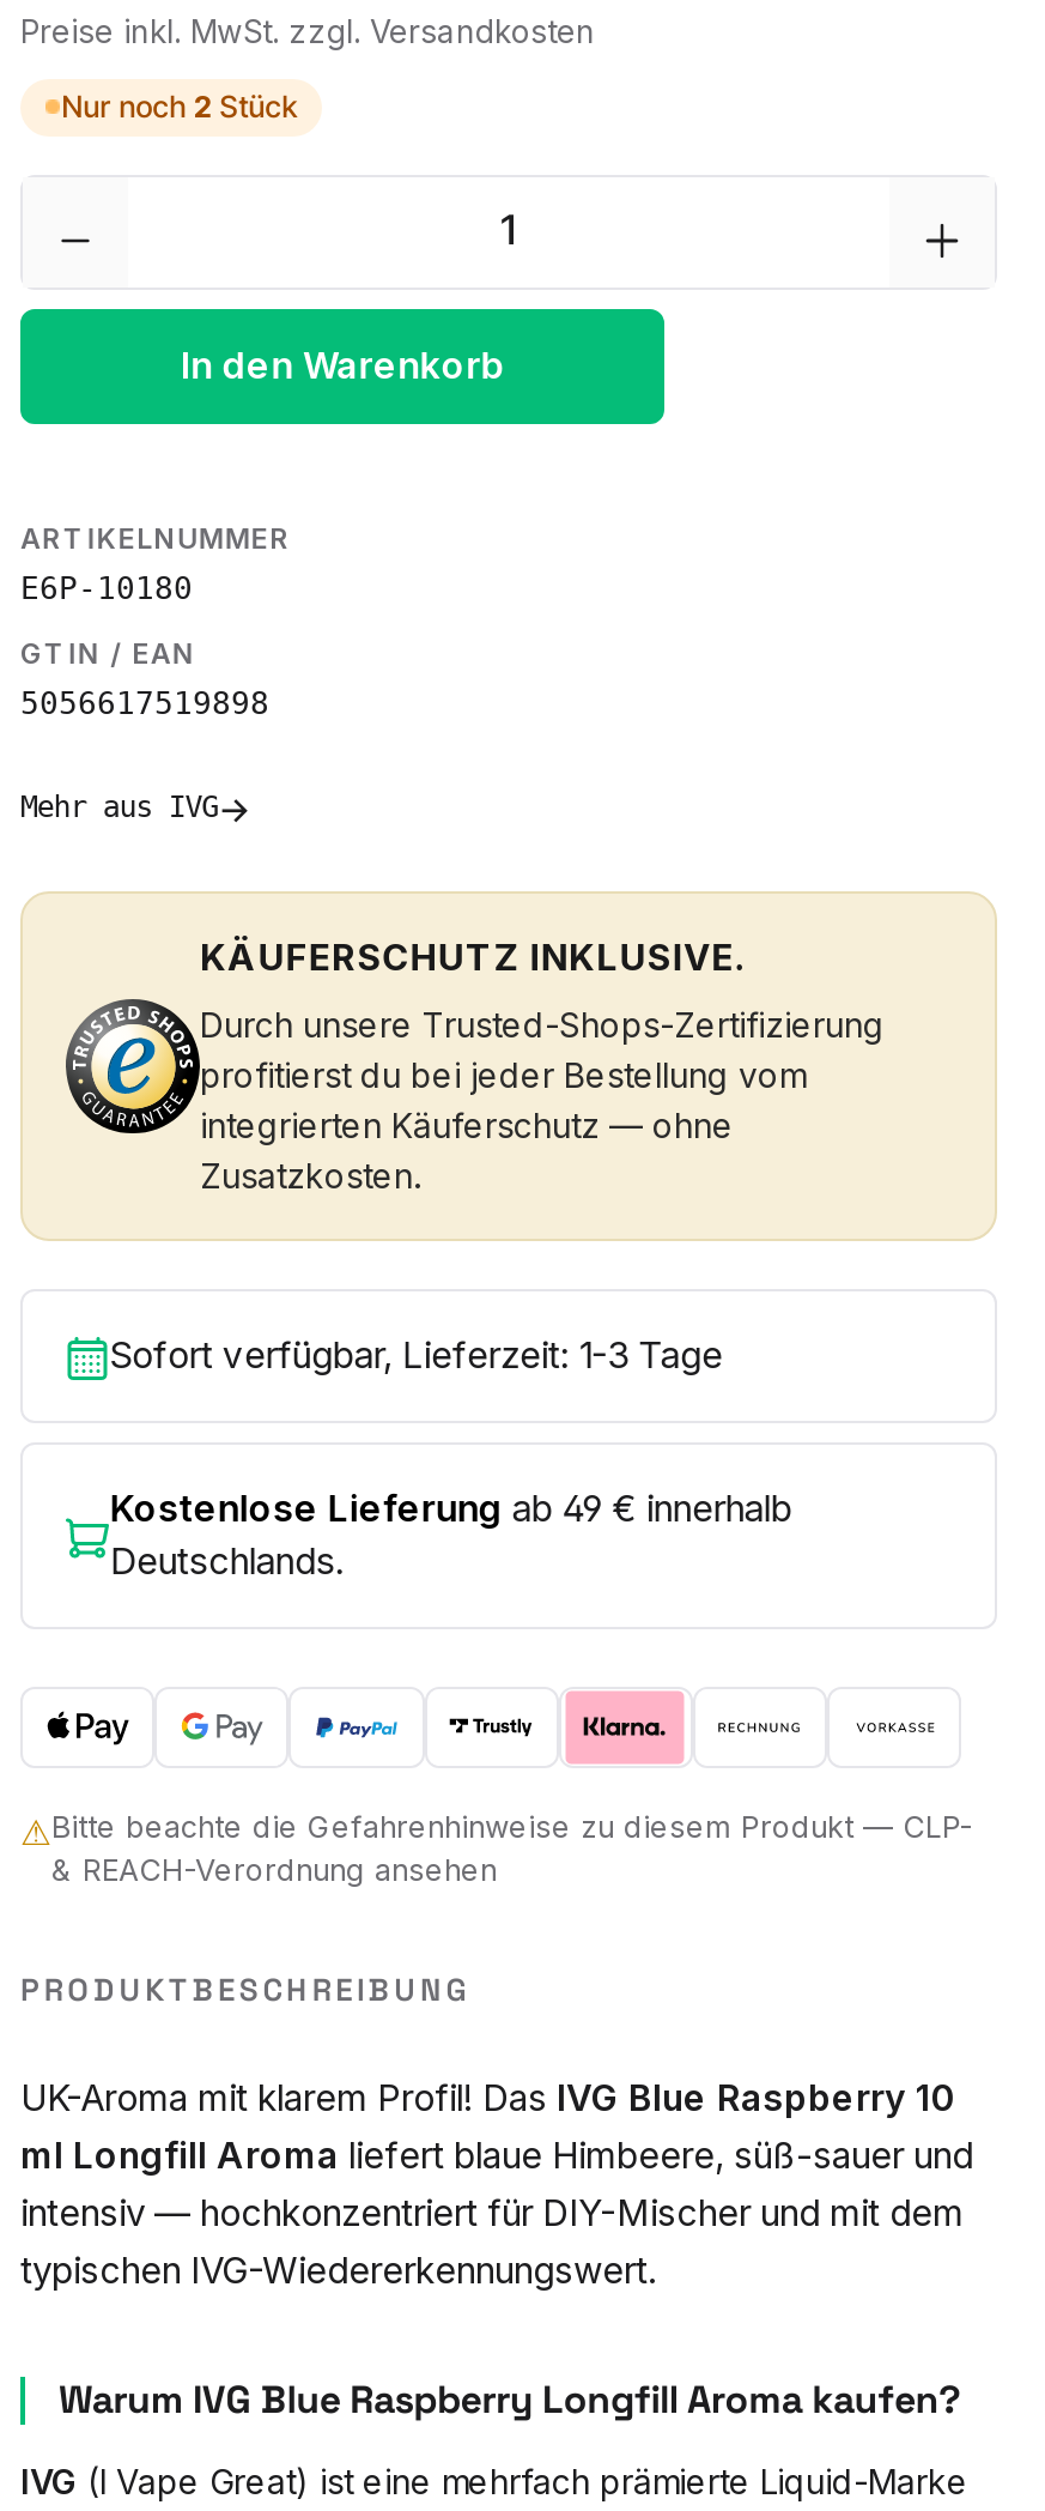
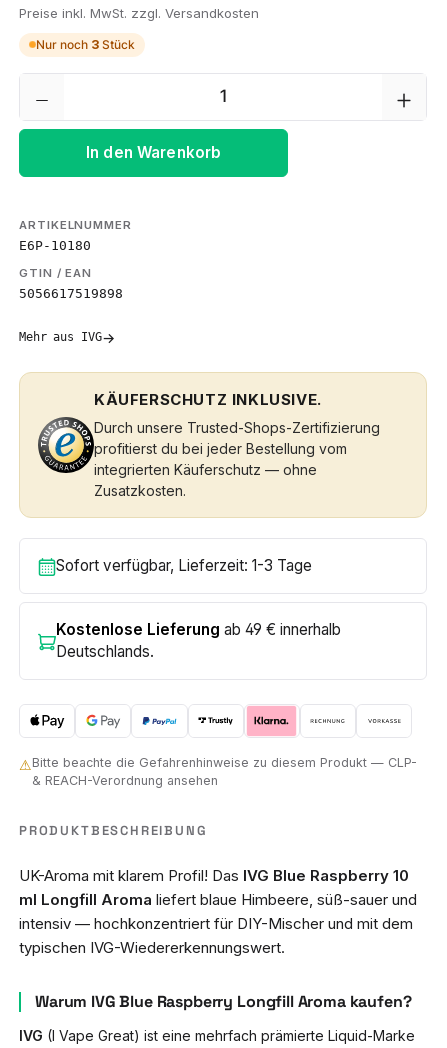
- Nur noch 2 Stück
+ Nur noch 3 Stück
